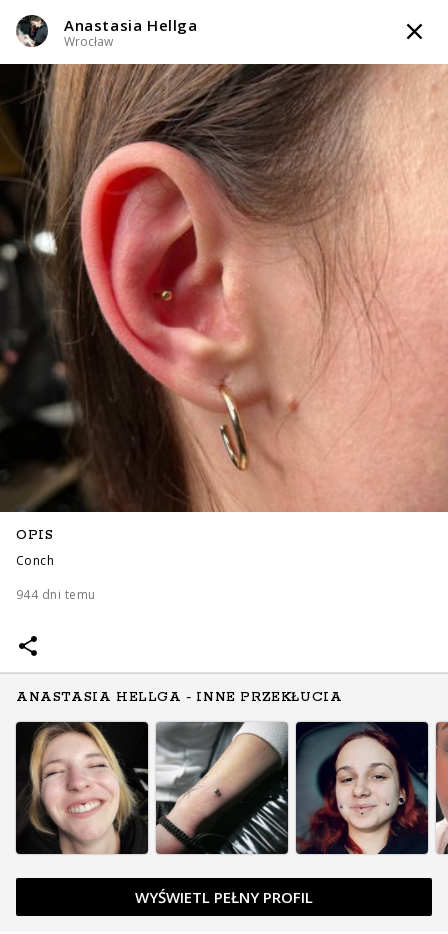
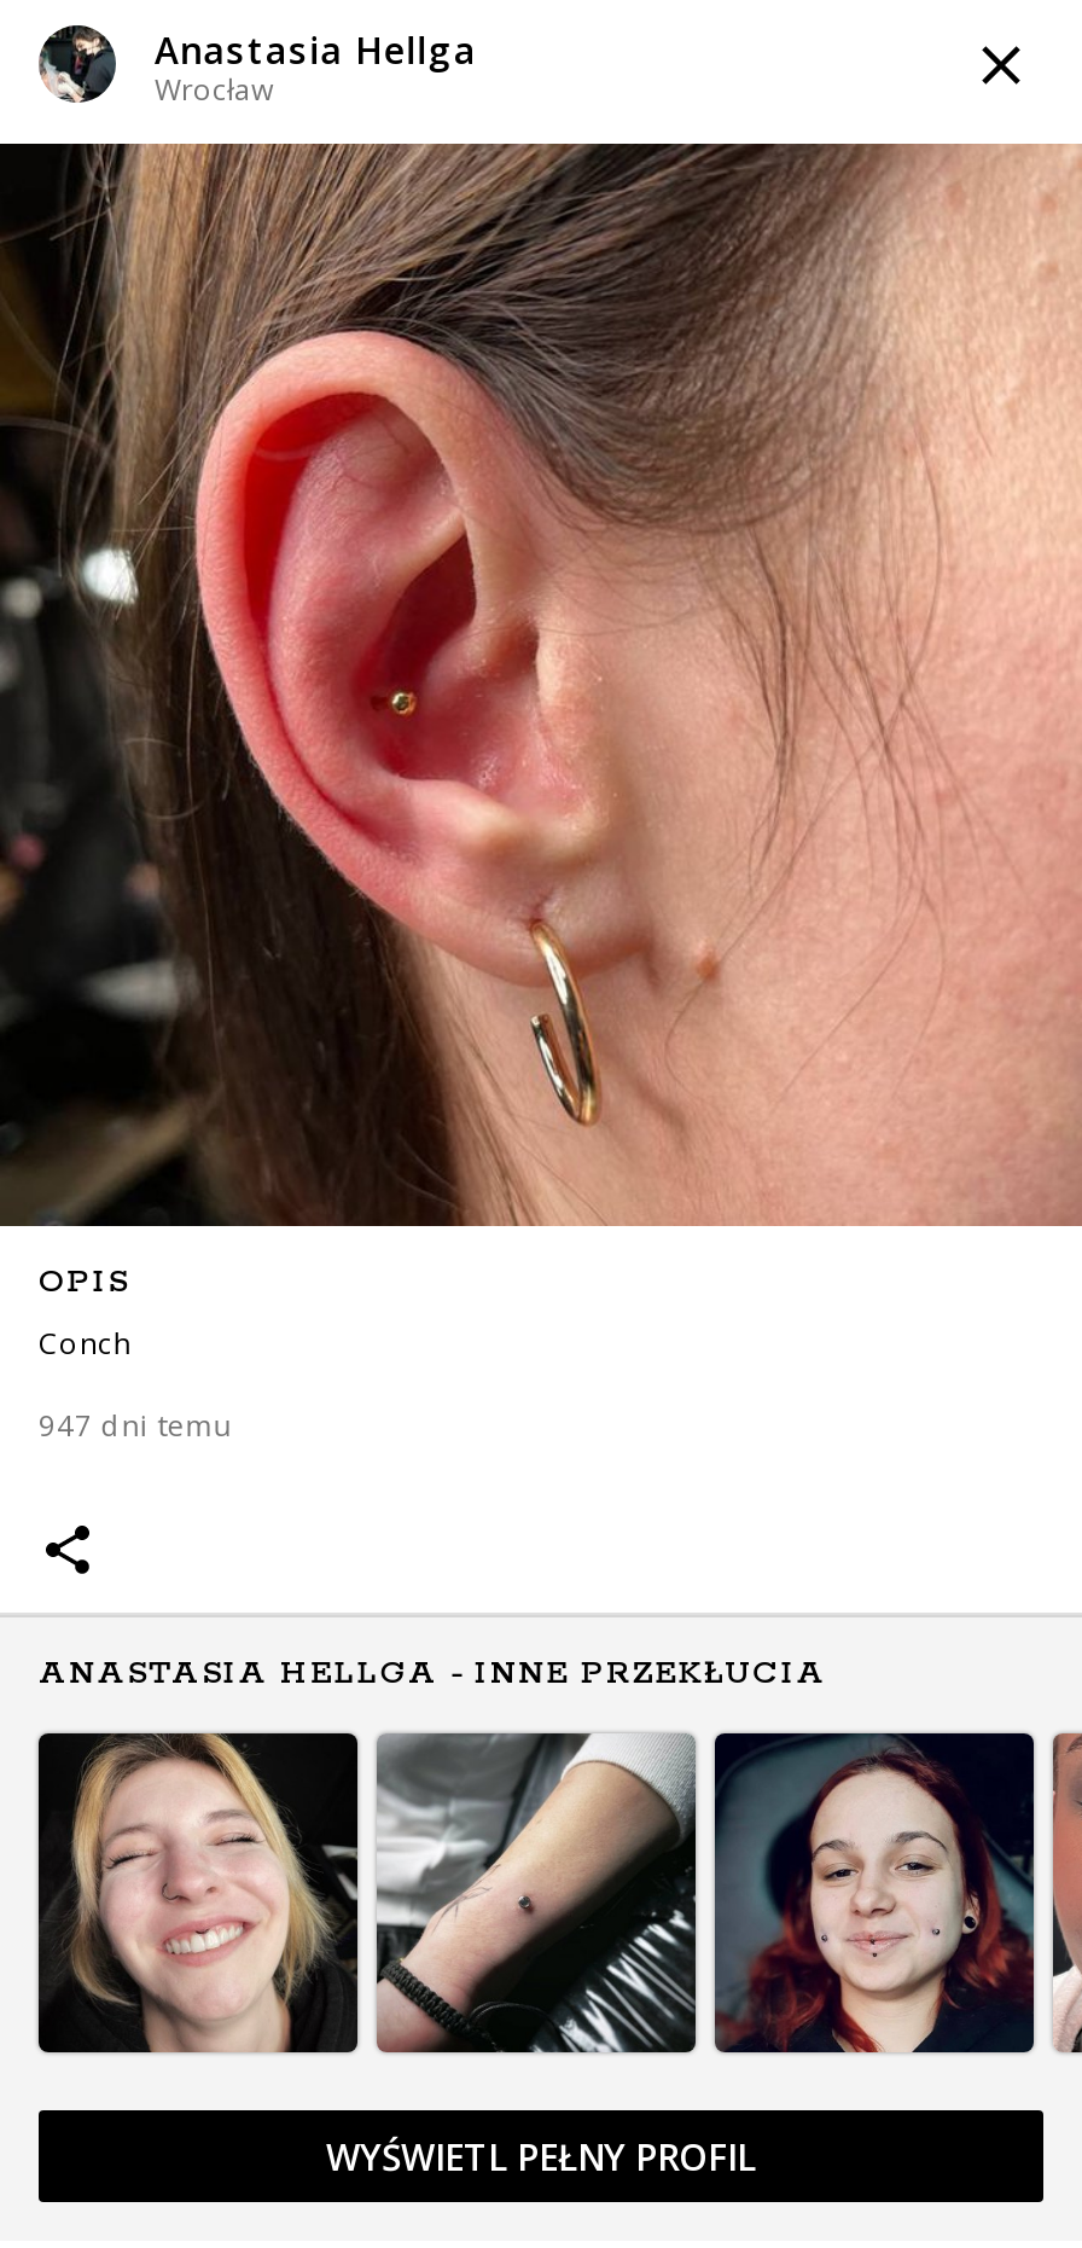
- 944 dni temu
+ 947 dni temu
